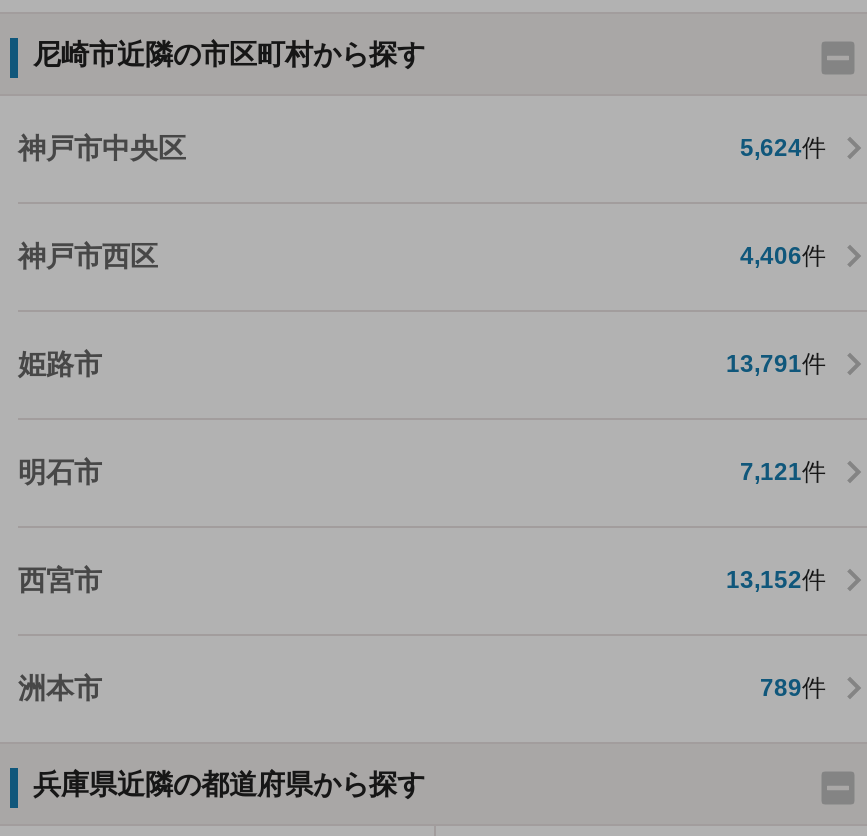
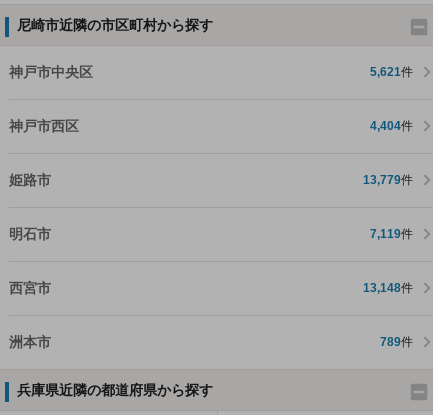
- 5,624件
+ 5,621件

- 4,406件
+ 4,404件

- 13,791件
+ 13,779件

- 7,121件
+ 7,119件

- 13,152件
+ 13,148件
